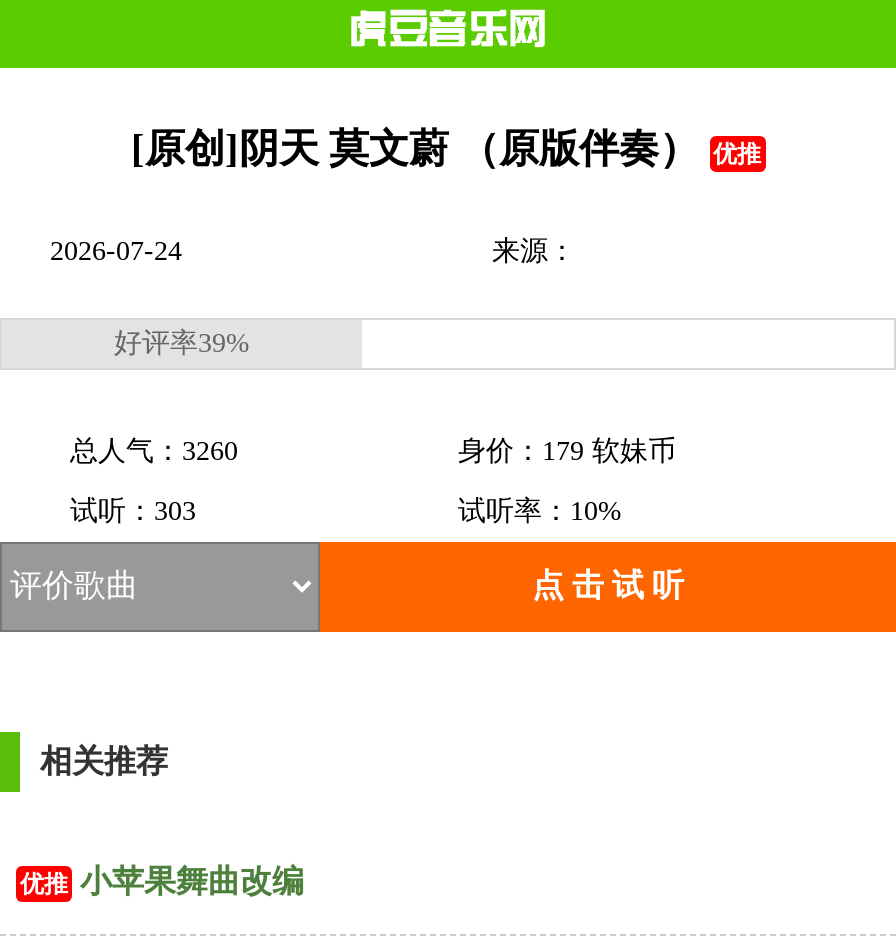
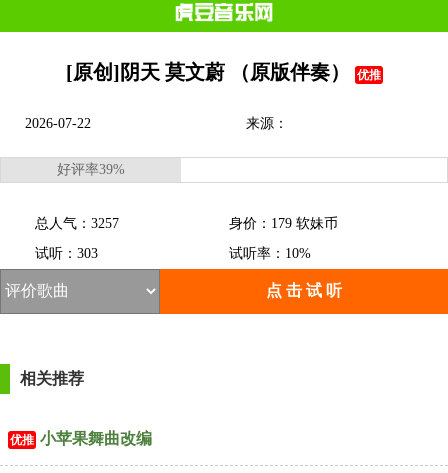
- 2026-07-24
+ 2026-07-22

- 总人气：3260
+ 总人气：3257
